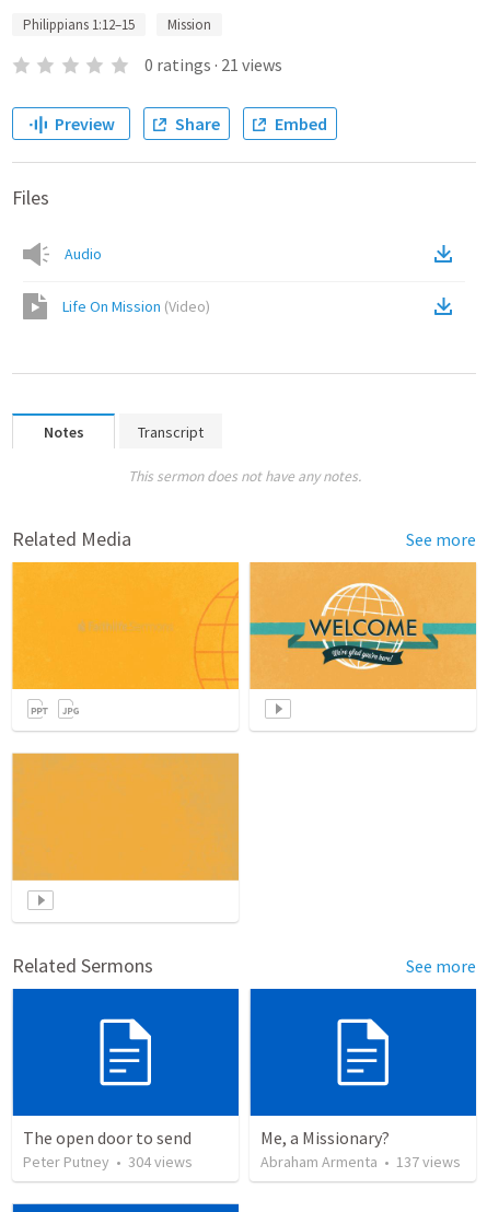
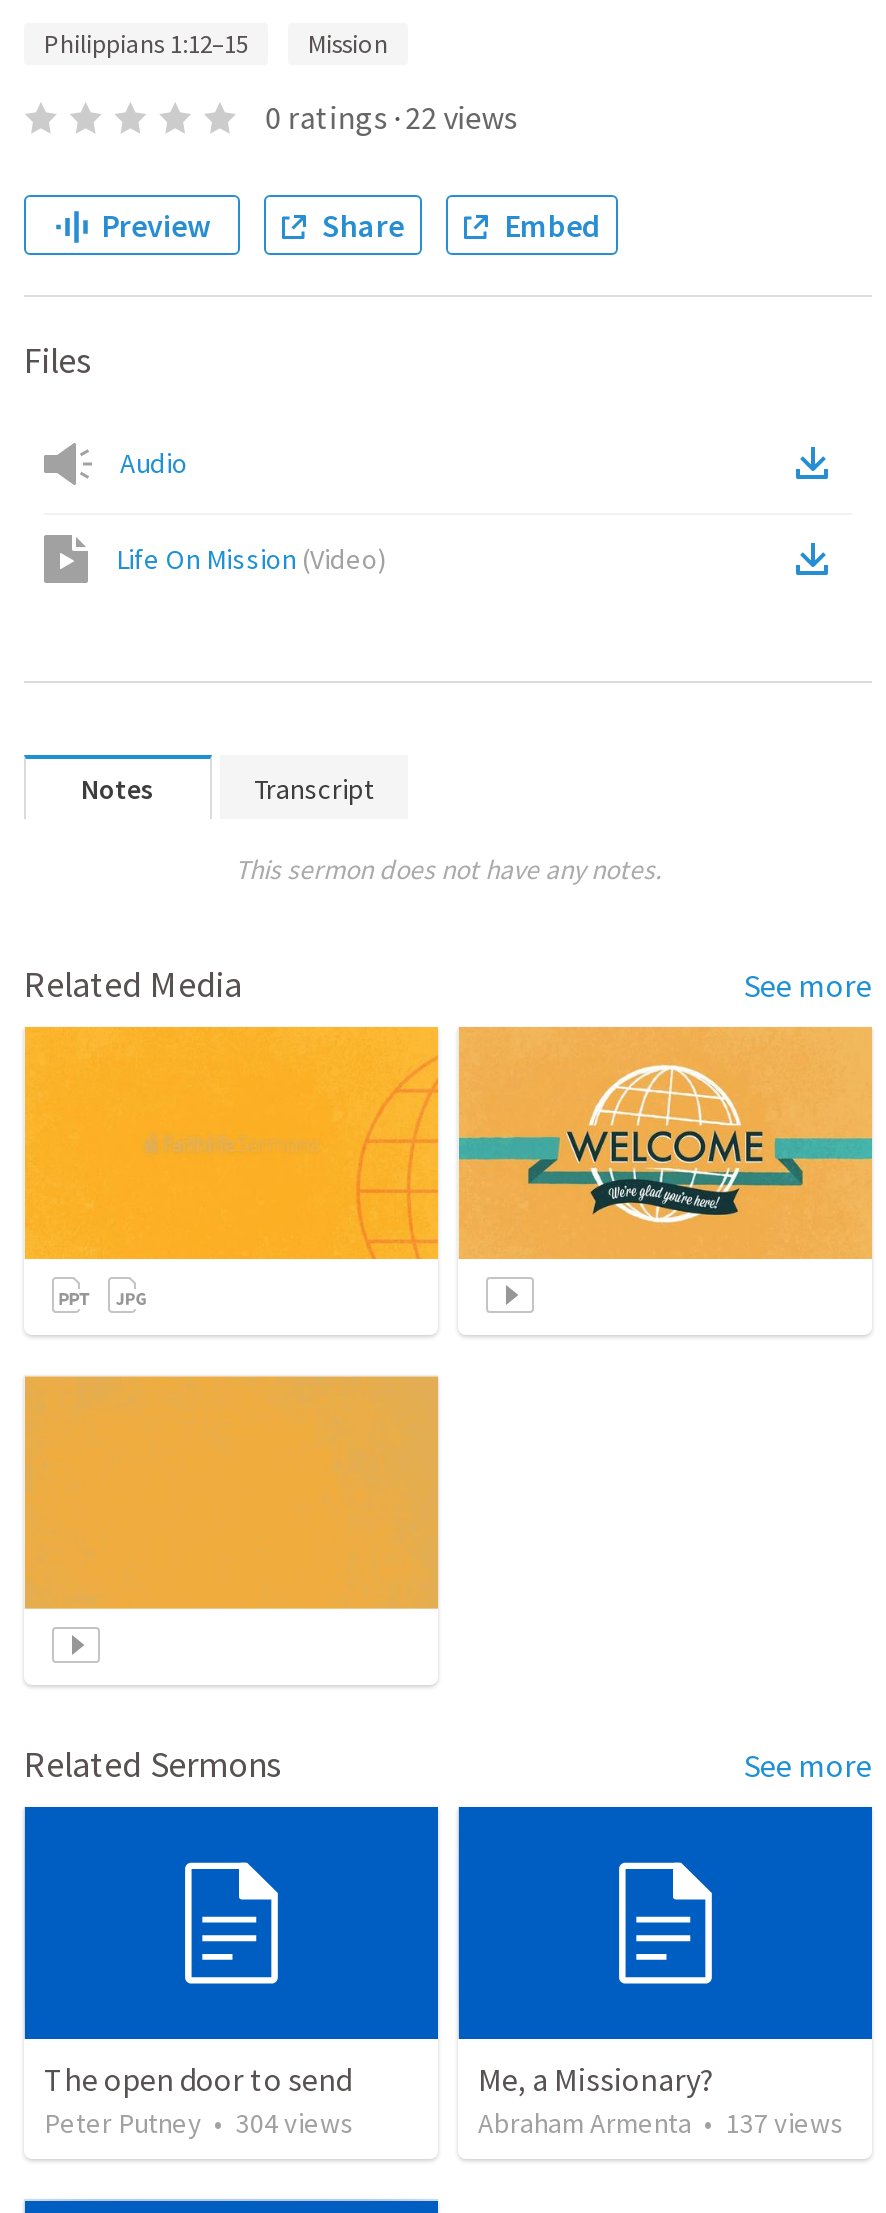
- 0 ratings · 21 views
+ 0 ratings · 22 views
